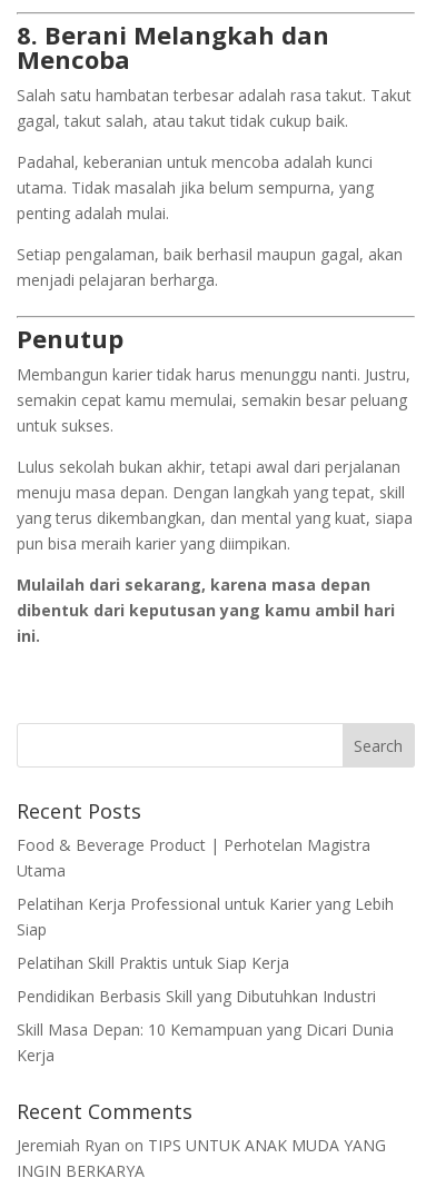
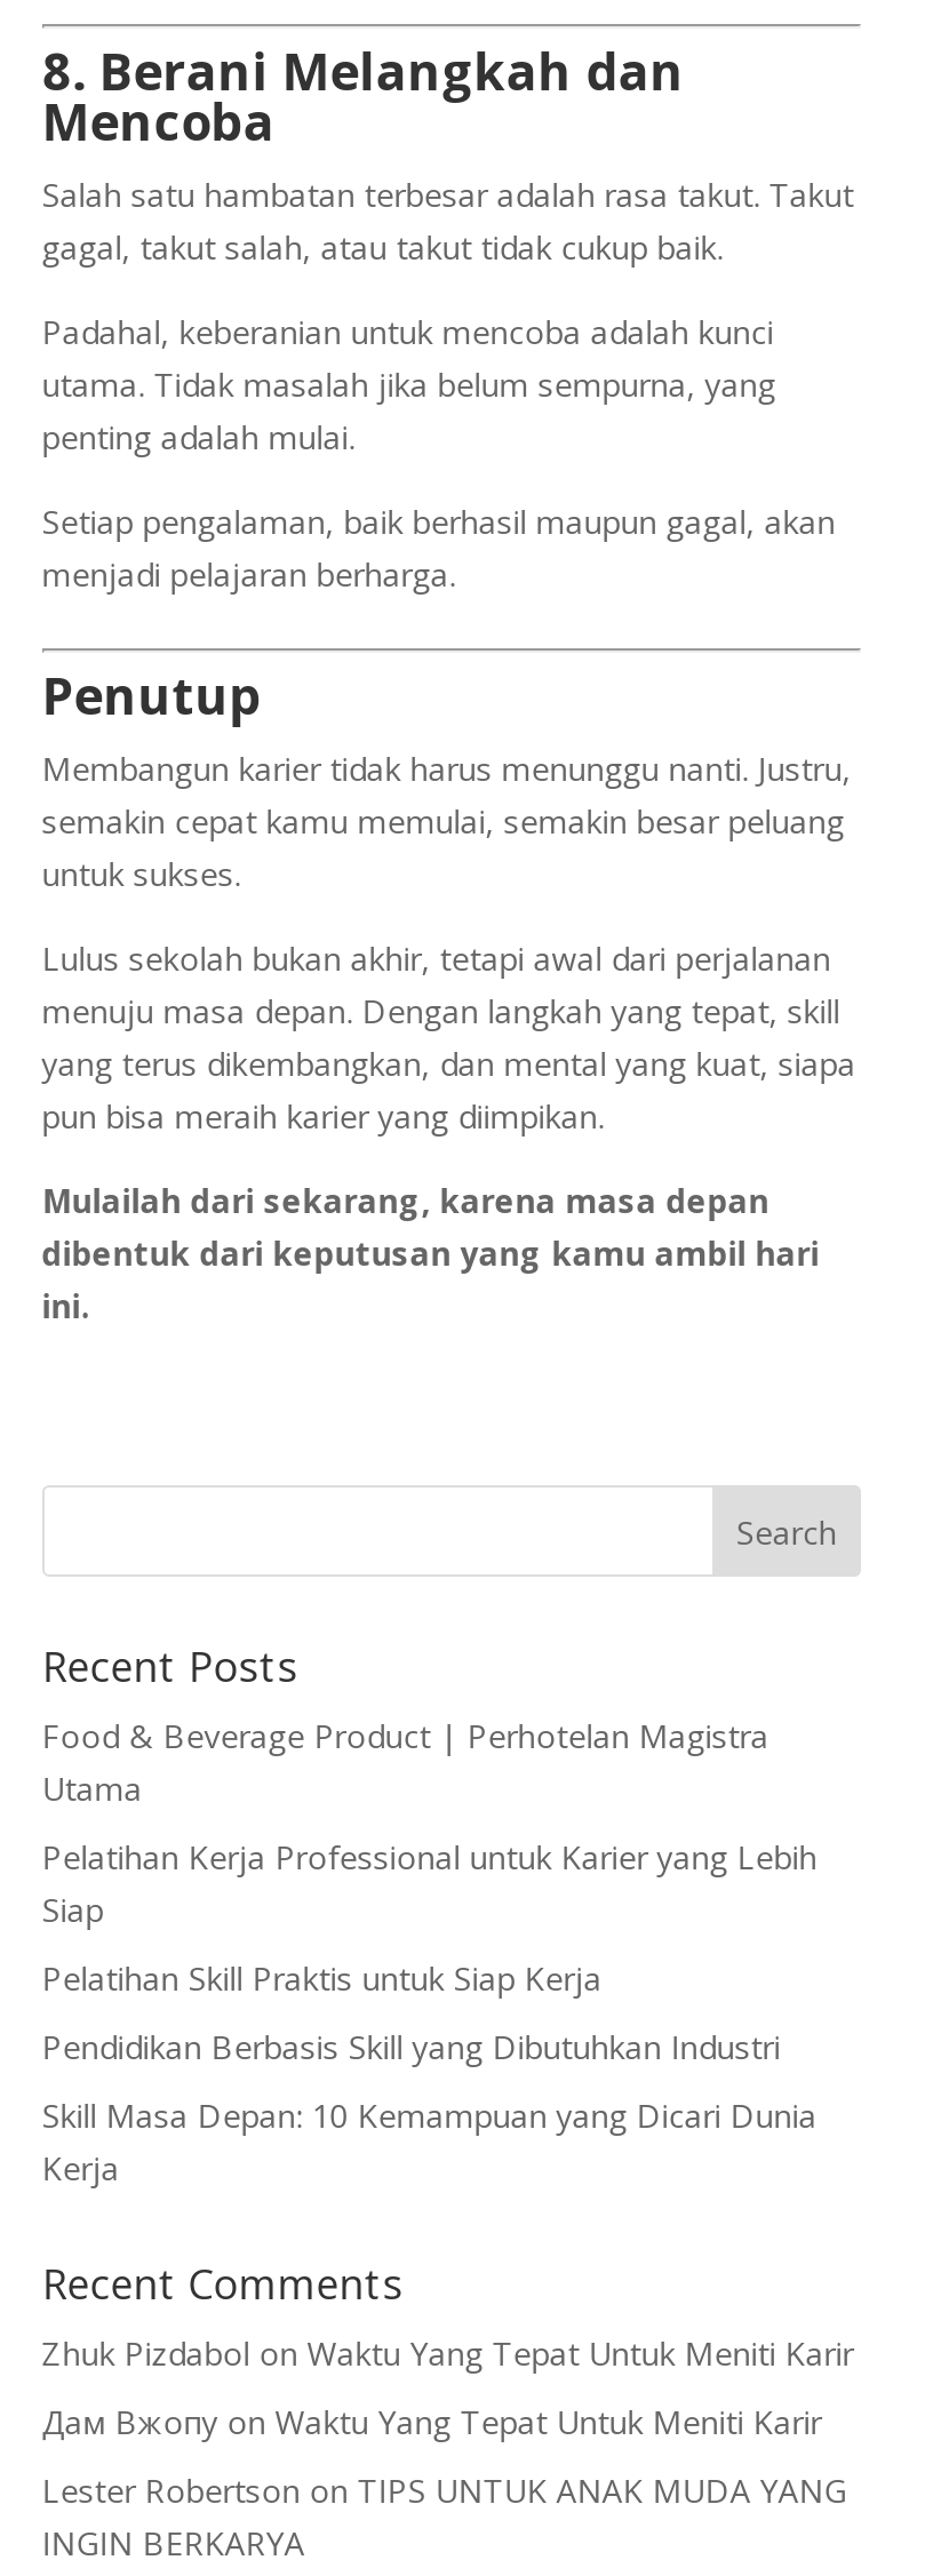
- Jeremiah Ryan on TIPS UNTUK ANAK MUDA YANG
+ Zhuk Pizdabol on Waktu Yang Tepat Untuk Meniti Karir
+ Дам Вжопу on Waktu Yang Tepat Untuk Meniti Karir
+ Lester Robertson on TIPS UNTUK ANAK MUDA YANG
